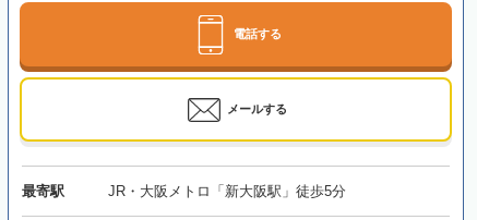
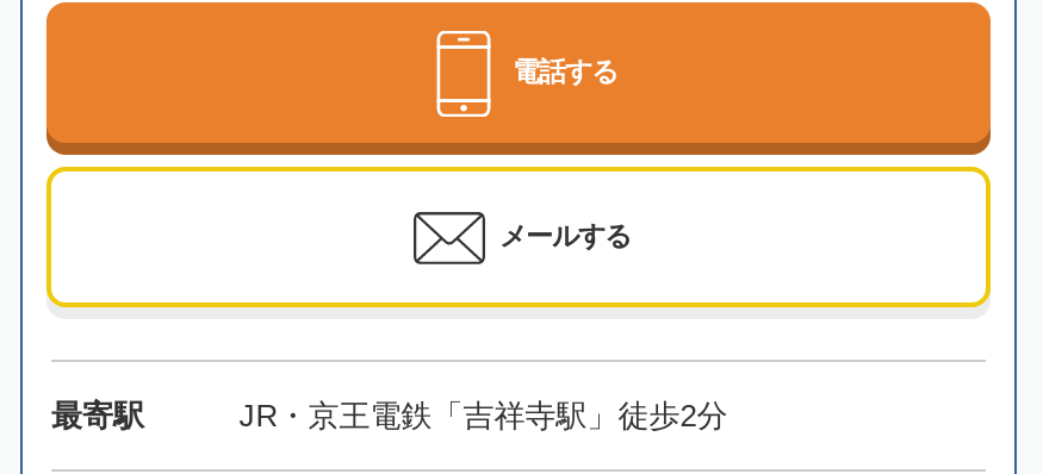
- JR・大阪メトロ「新大阪駅」徒歩5分
+ JR・京王電鉄「吉祥寺駅」徒歩2分
